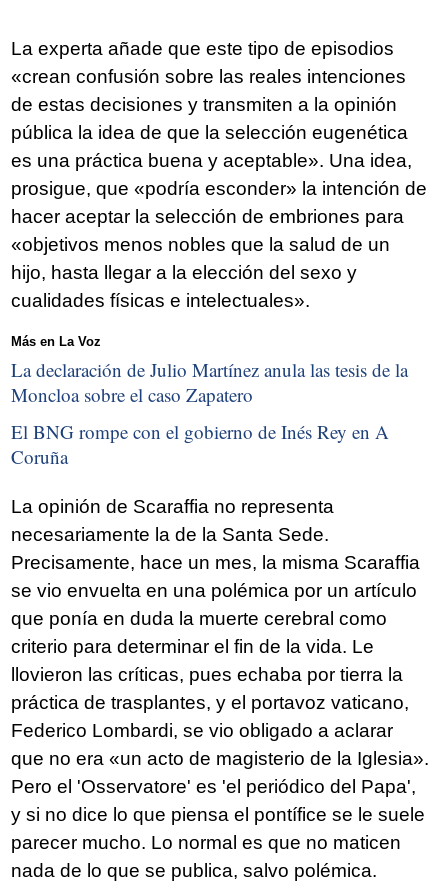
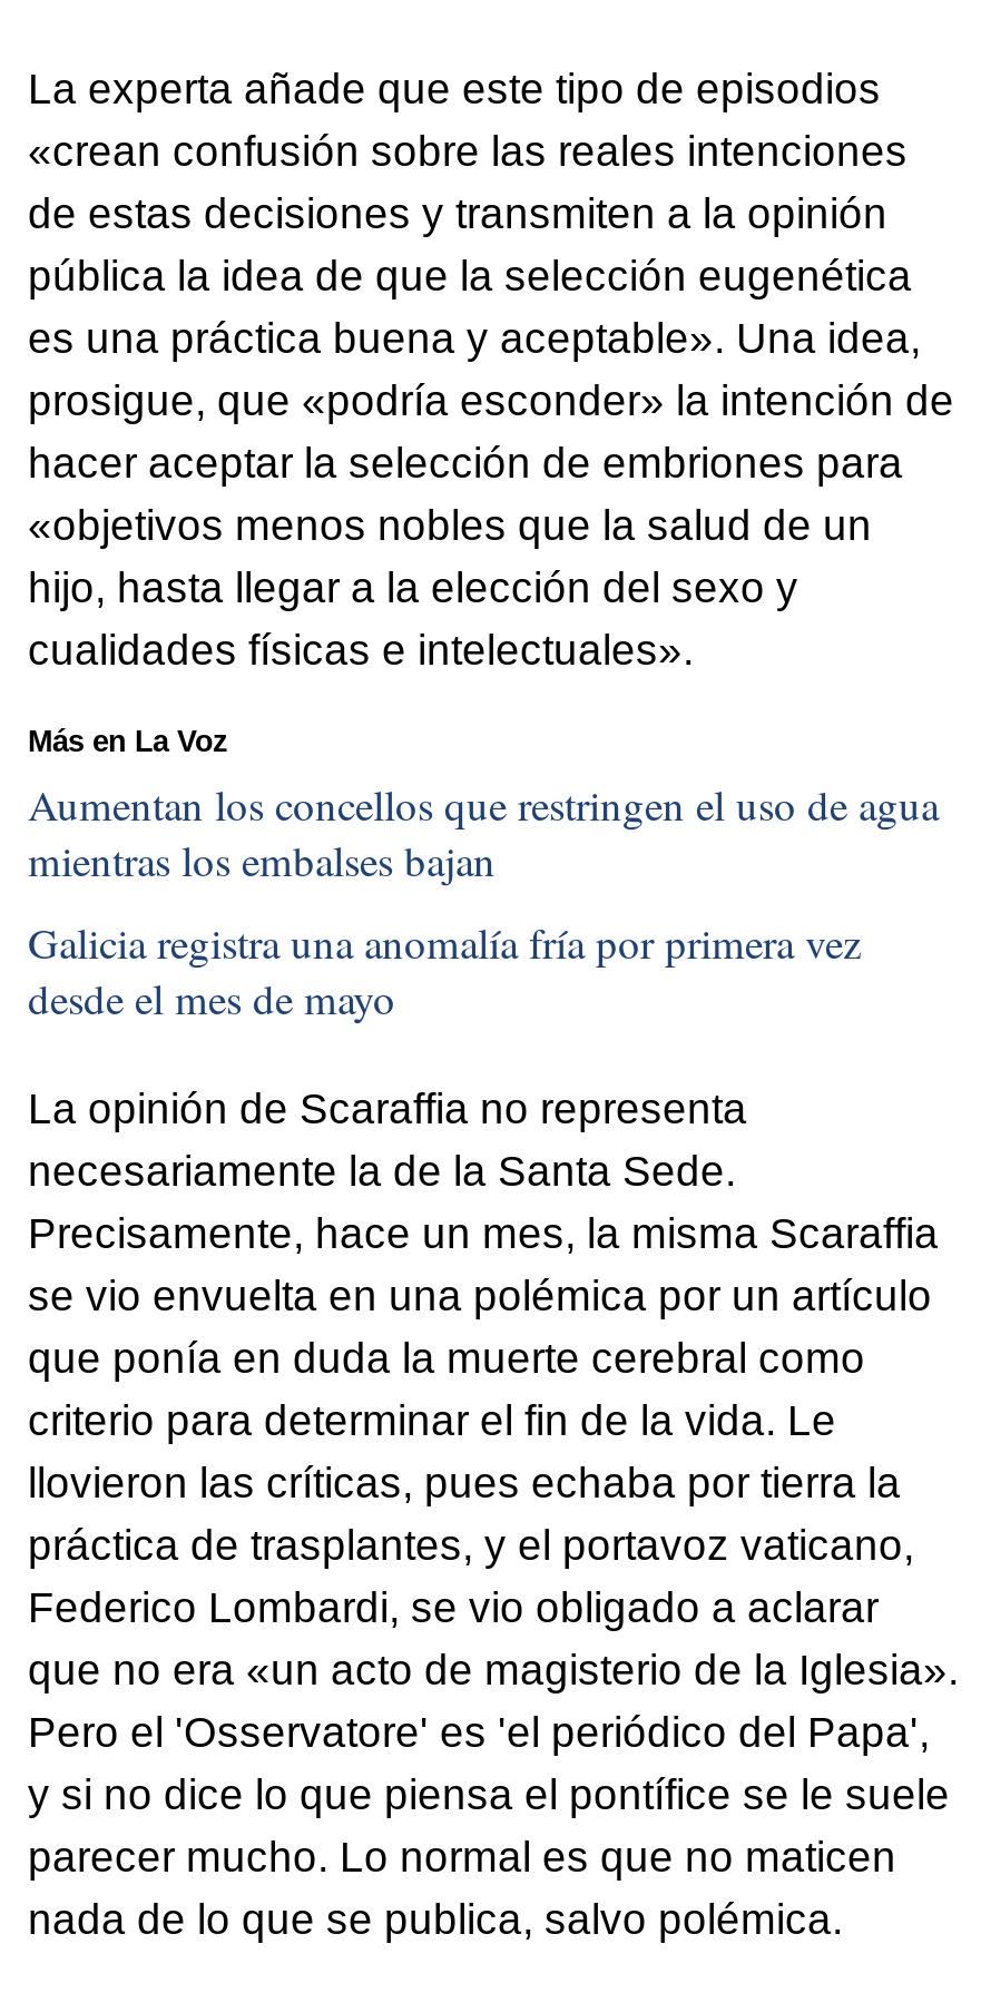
- La declaración de Julio Martínez anula las tesis de la
- Moncloa sobre el caso Zapatero
+ Aumentan los concellos que restringen el uso de agua
+ mientras los embalses bajan

- El BNG rompe con el gobierno de Inés Rey en A
- Coruña
+ Galicia registra una anomalía fría por primera vez
+ desde el mes de mayo
